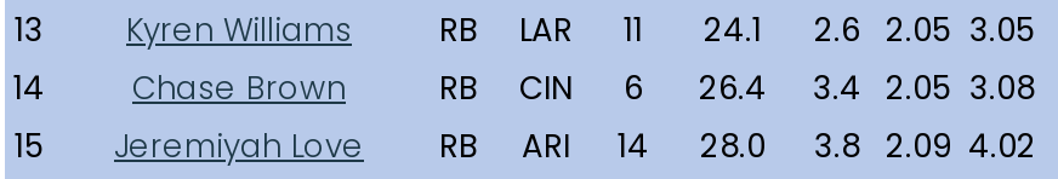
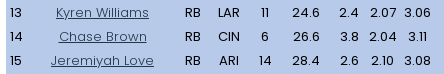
- 24.1
+ 24.6

- 2.6 2.05 3.05
+ 2.4 2.07 3.06

- 26.4
+ 26.6

- 3.4 2.05 3.08
+ 3.8 2.04 3.11

- 28.0
- 3.8 2.09 4.02
+ 28.4
+ 2.6
+ 2.10 3.08
